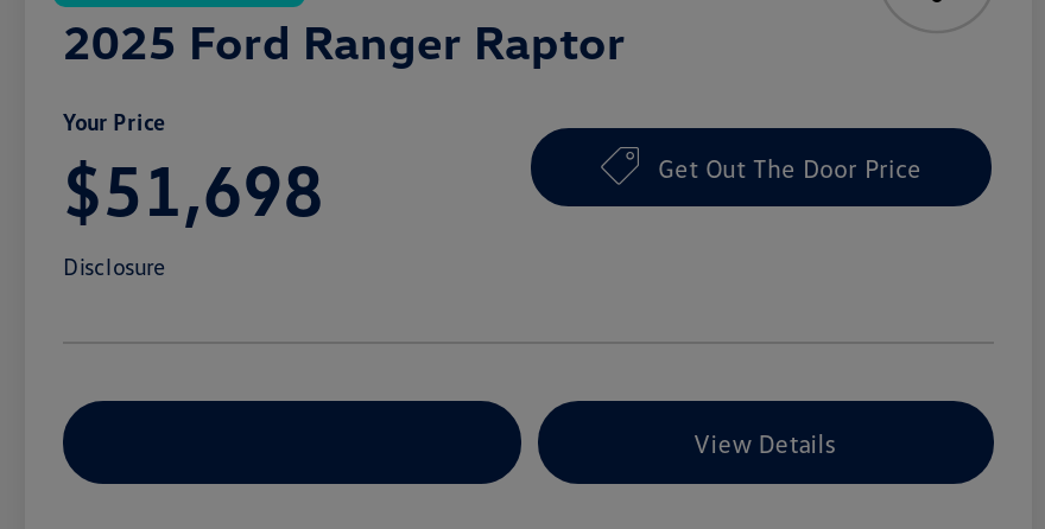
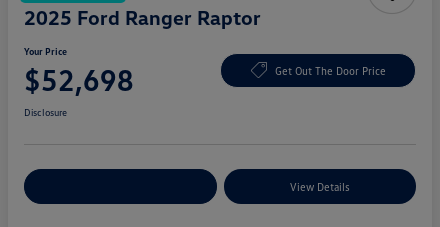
- $51,698
+ $52,698
